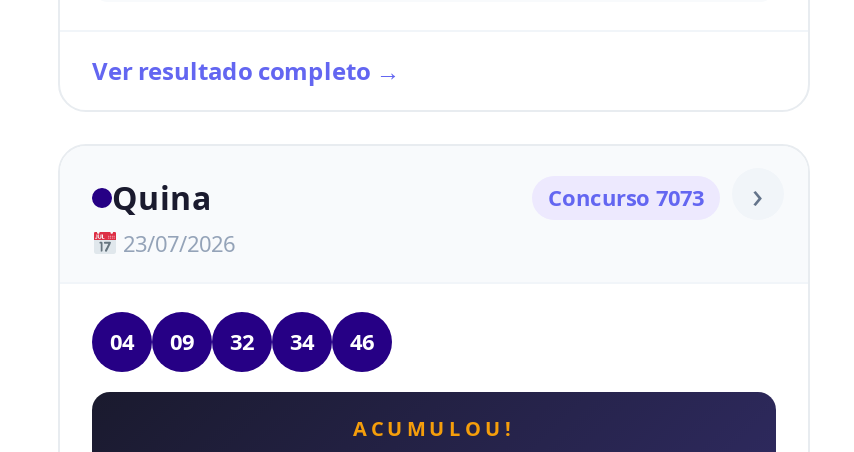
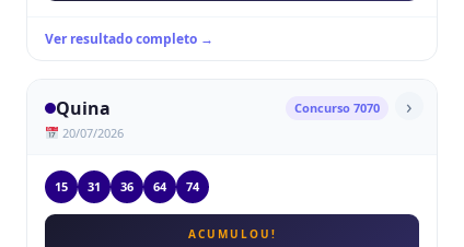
- Concurso 7073
+ Concurso 7070

- 23/07/2026
+ 20/07/2026

- 04
+ 15

- 09
+ 31

- 32
+ 36

- 34
+ 64

- 46
+ 74
